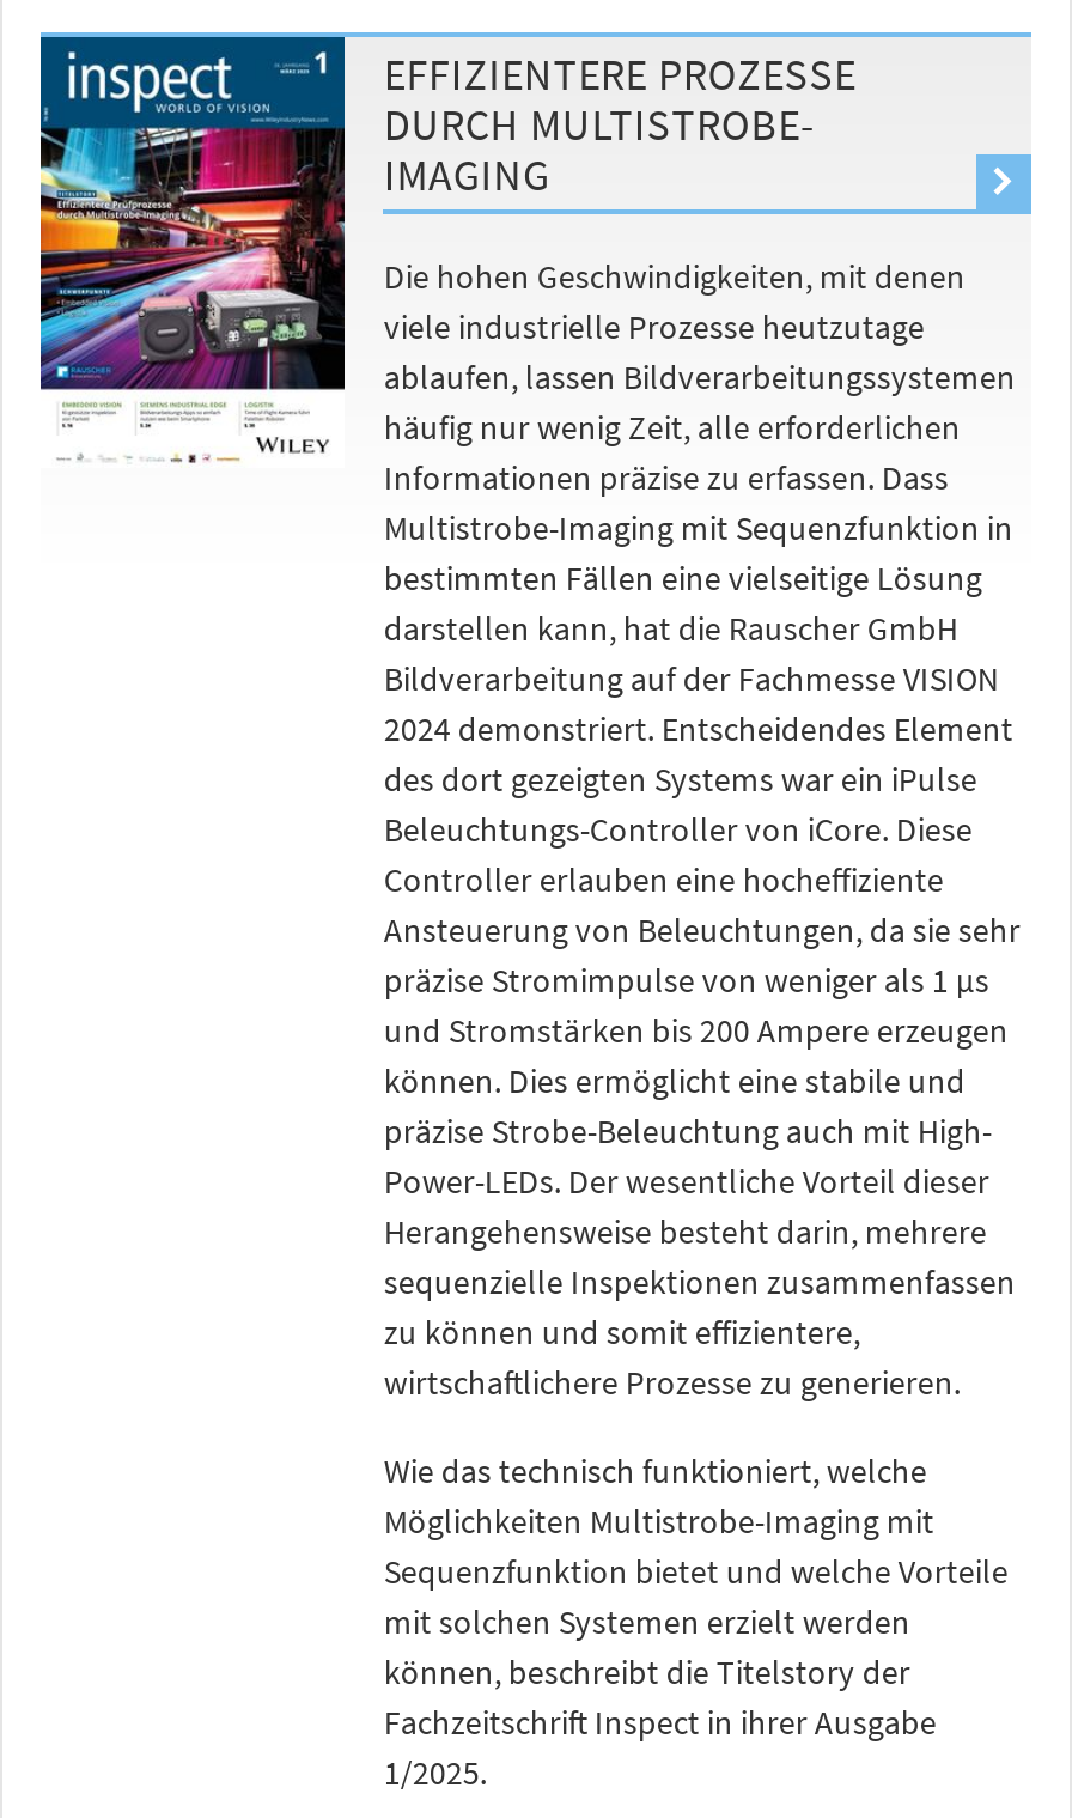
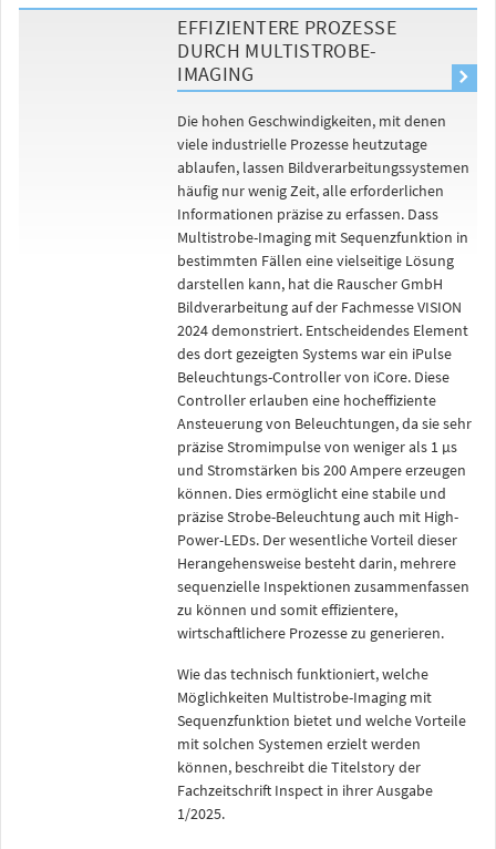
- [image]
